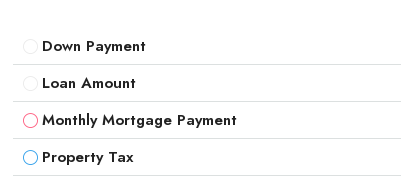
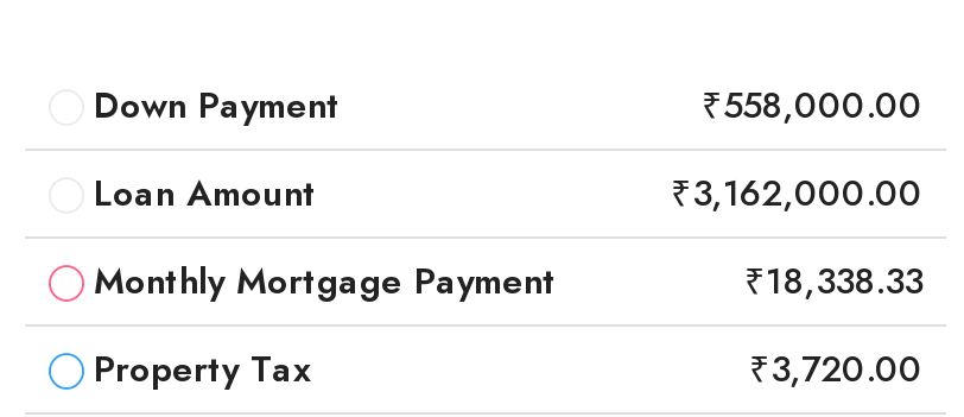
+ ₹558,000.00

+ ₹3,162,000.00

+ ₹18,338.33

+ ₹3,720.00
